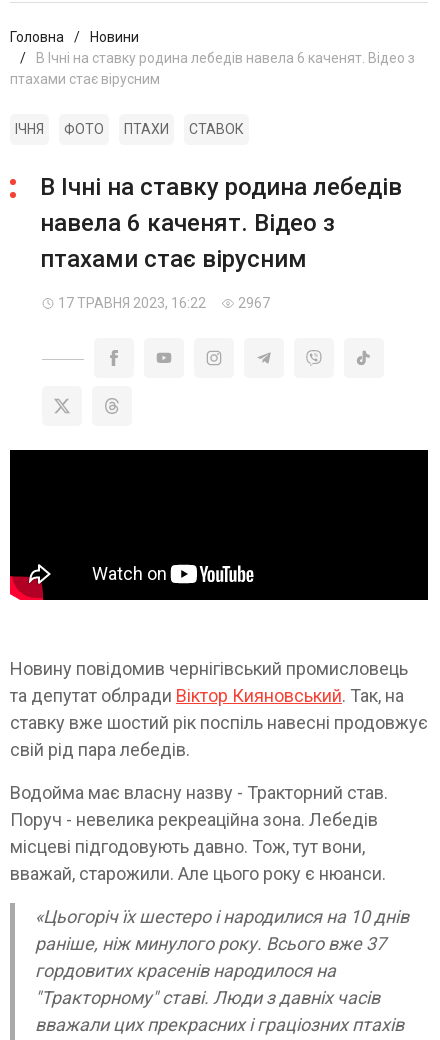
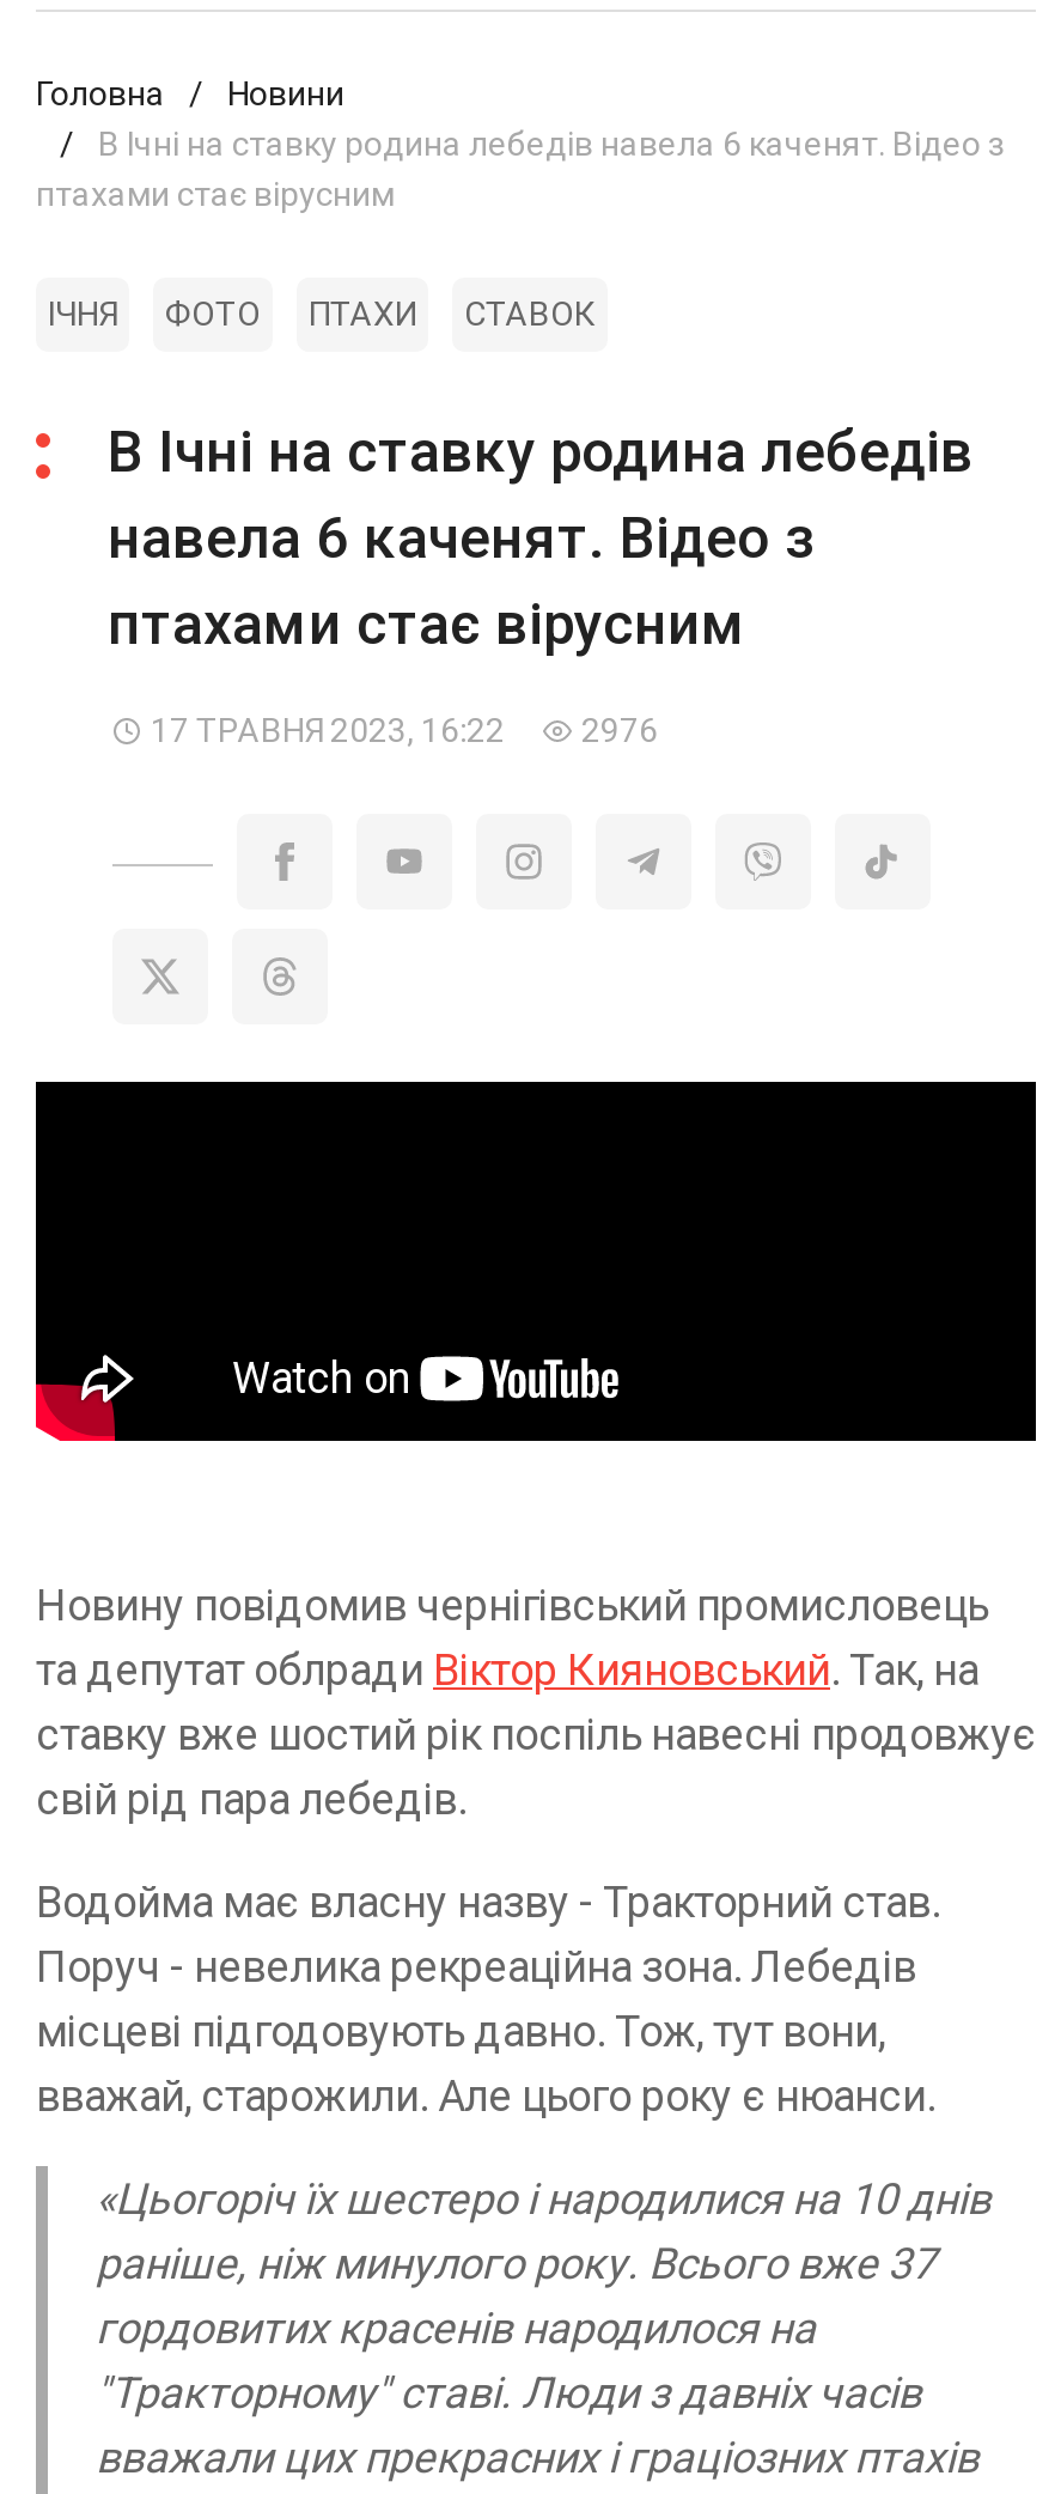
- 17 ТРАВНЯ 2023, 16:22 2967
+ 17 ТРАВНЯ 2023, 16:22 2976
